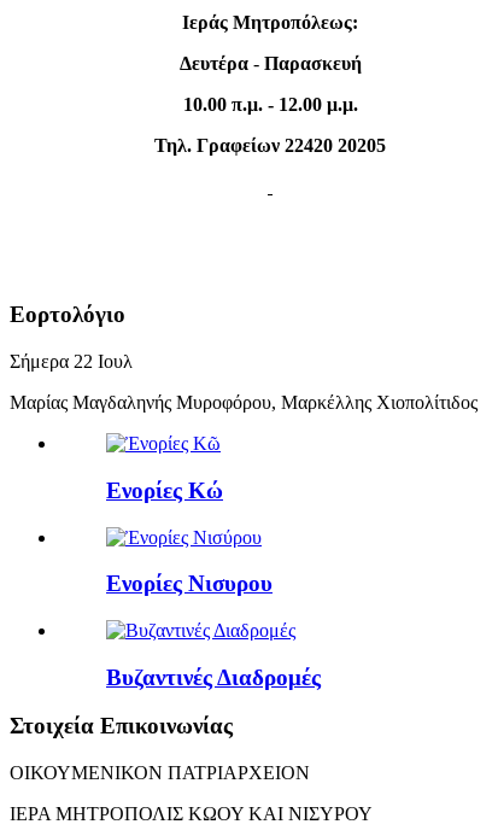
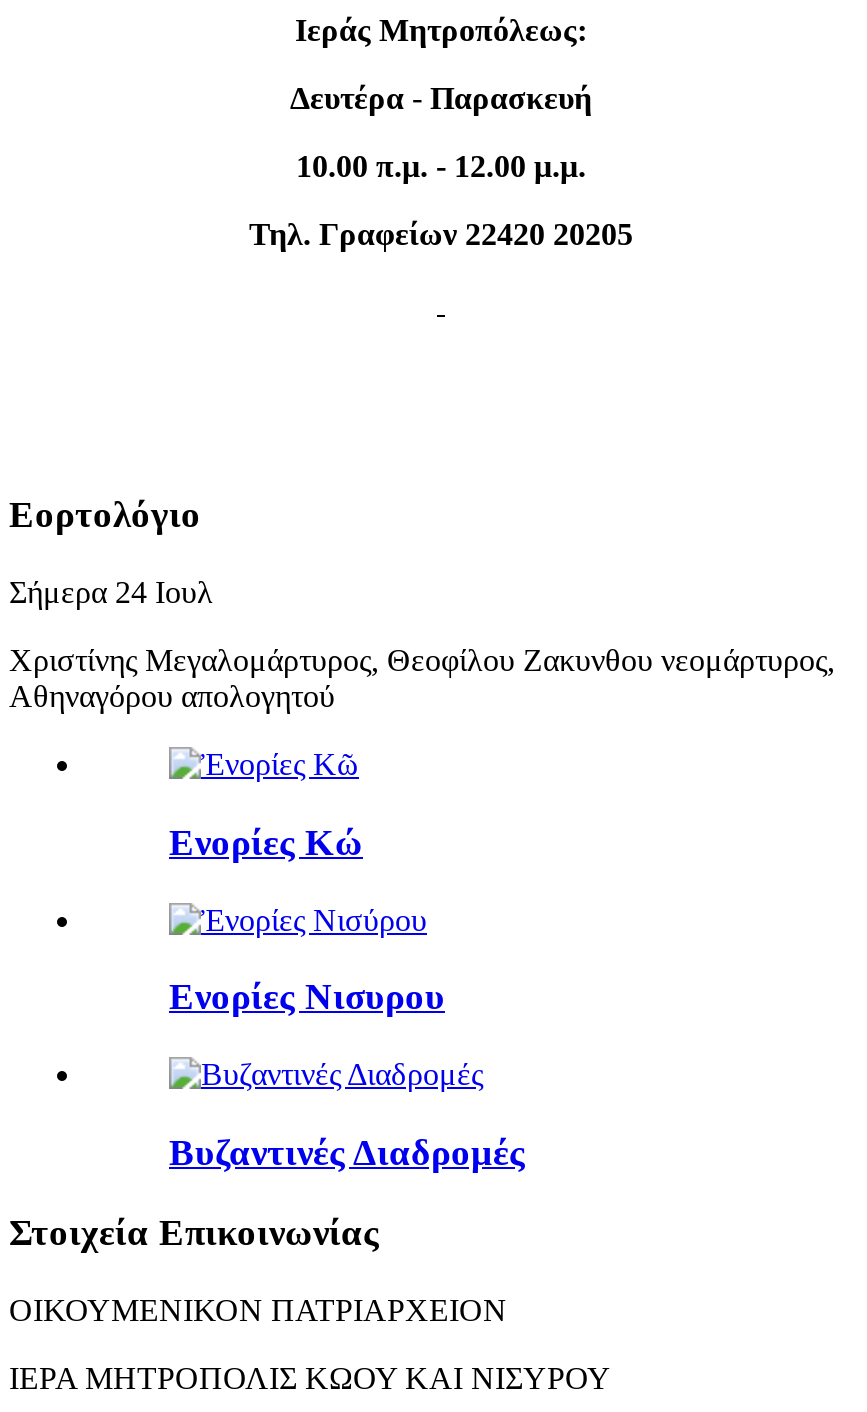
- Σήμερα 22 Ιουλ
+ Σήμερα 24 Ιουλ

- Μαρίας Μαγδαληνής Μυροφόρου, Μαρκέλλης Χιοπολίτιδος
+ Χριστίνης Μεγαλομάρτυρος, Θεοφίλου Ζακυνθου νεομάρτυρος,
+ Αθηναγόρου απολογητού
